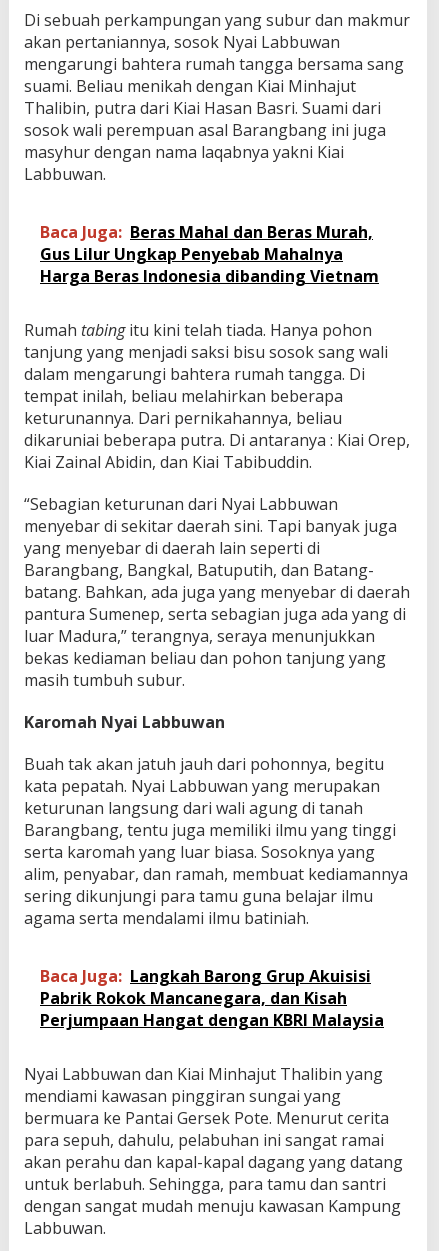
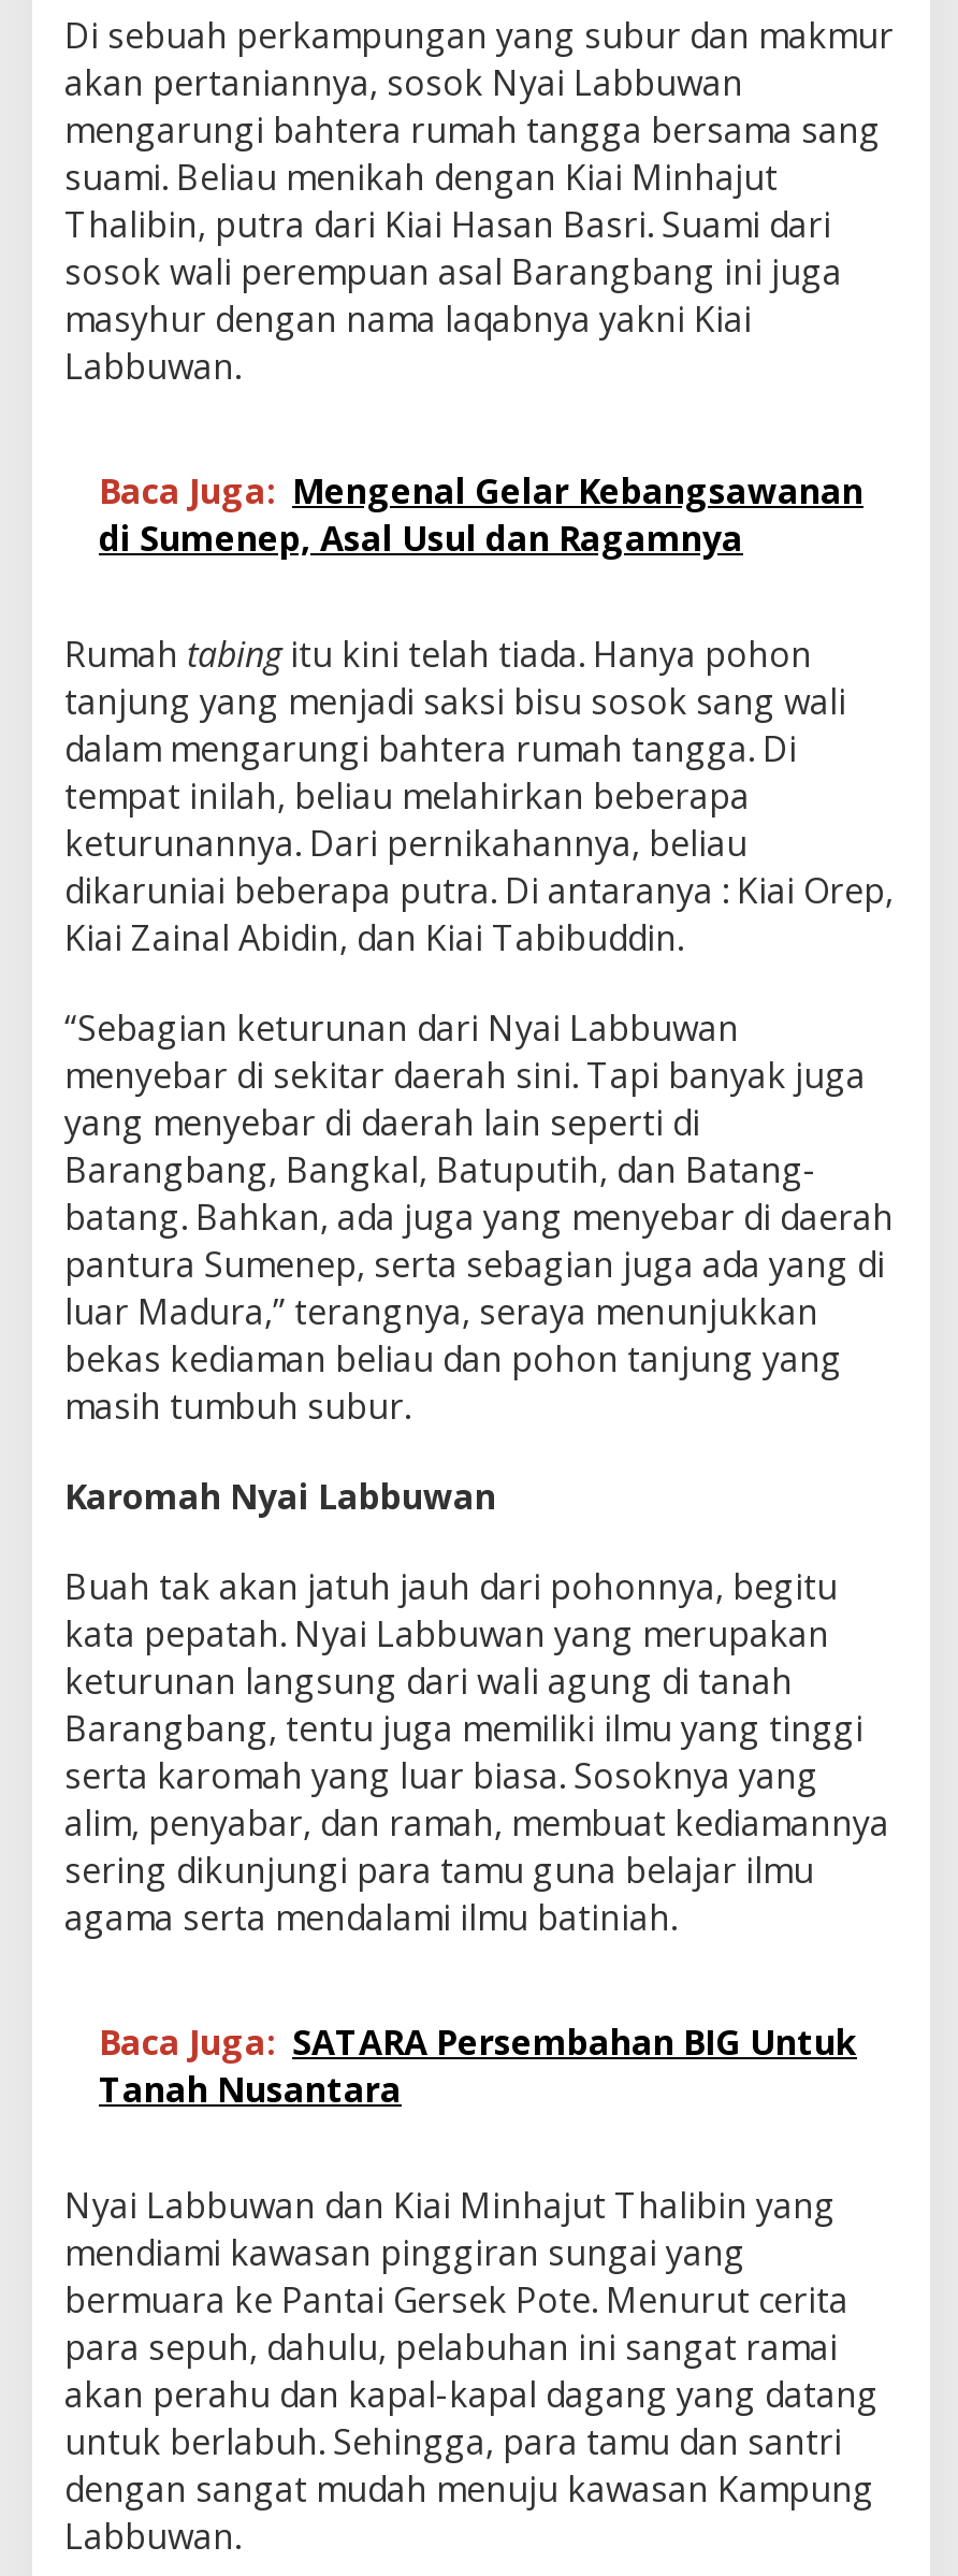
- Baca Juga: Beras Mahal dan Beras Murah,
- Gus Lilur Ungkap Penyebab Mahalnya
- Harga Beras Indonesia dibanding Vietnam
+ Baca Juga: Mengenal Gelar Kebangsawanan
+ di Sumenep, Asal Usul dan Ragamnya

- Baca Juga: Langkah Barong Grup Akuisisi
- Pabrik Rokok Mancanegara, dan Kisah
- Perjumpaan Hangat dengan KBRI Malaysia
+ Baca Juga: SATARA Persembahan BIG Untuk
+ Tanah Nusantara
